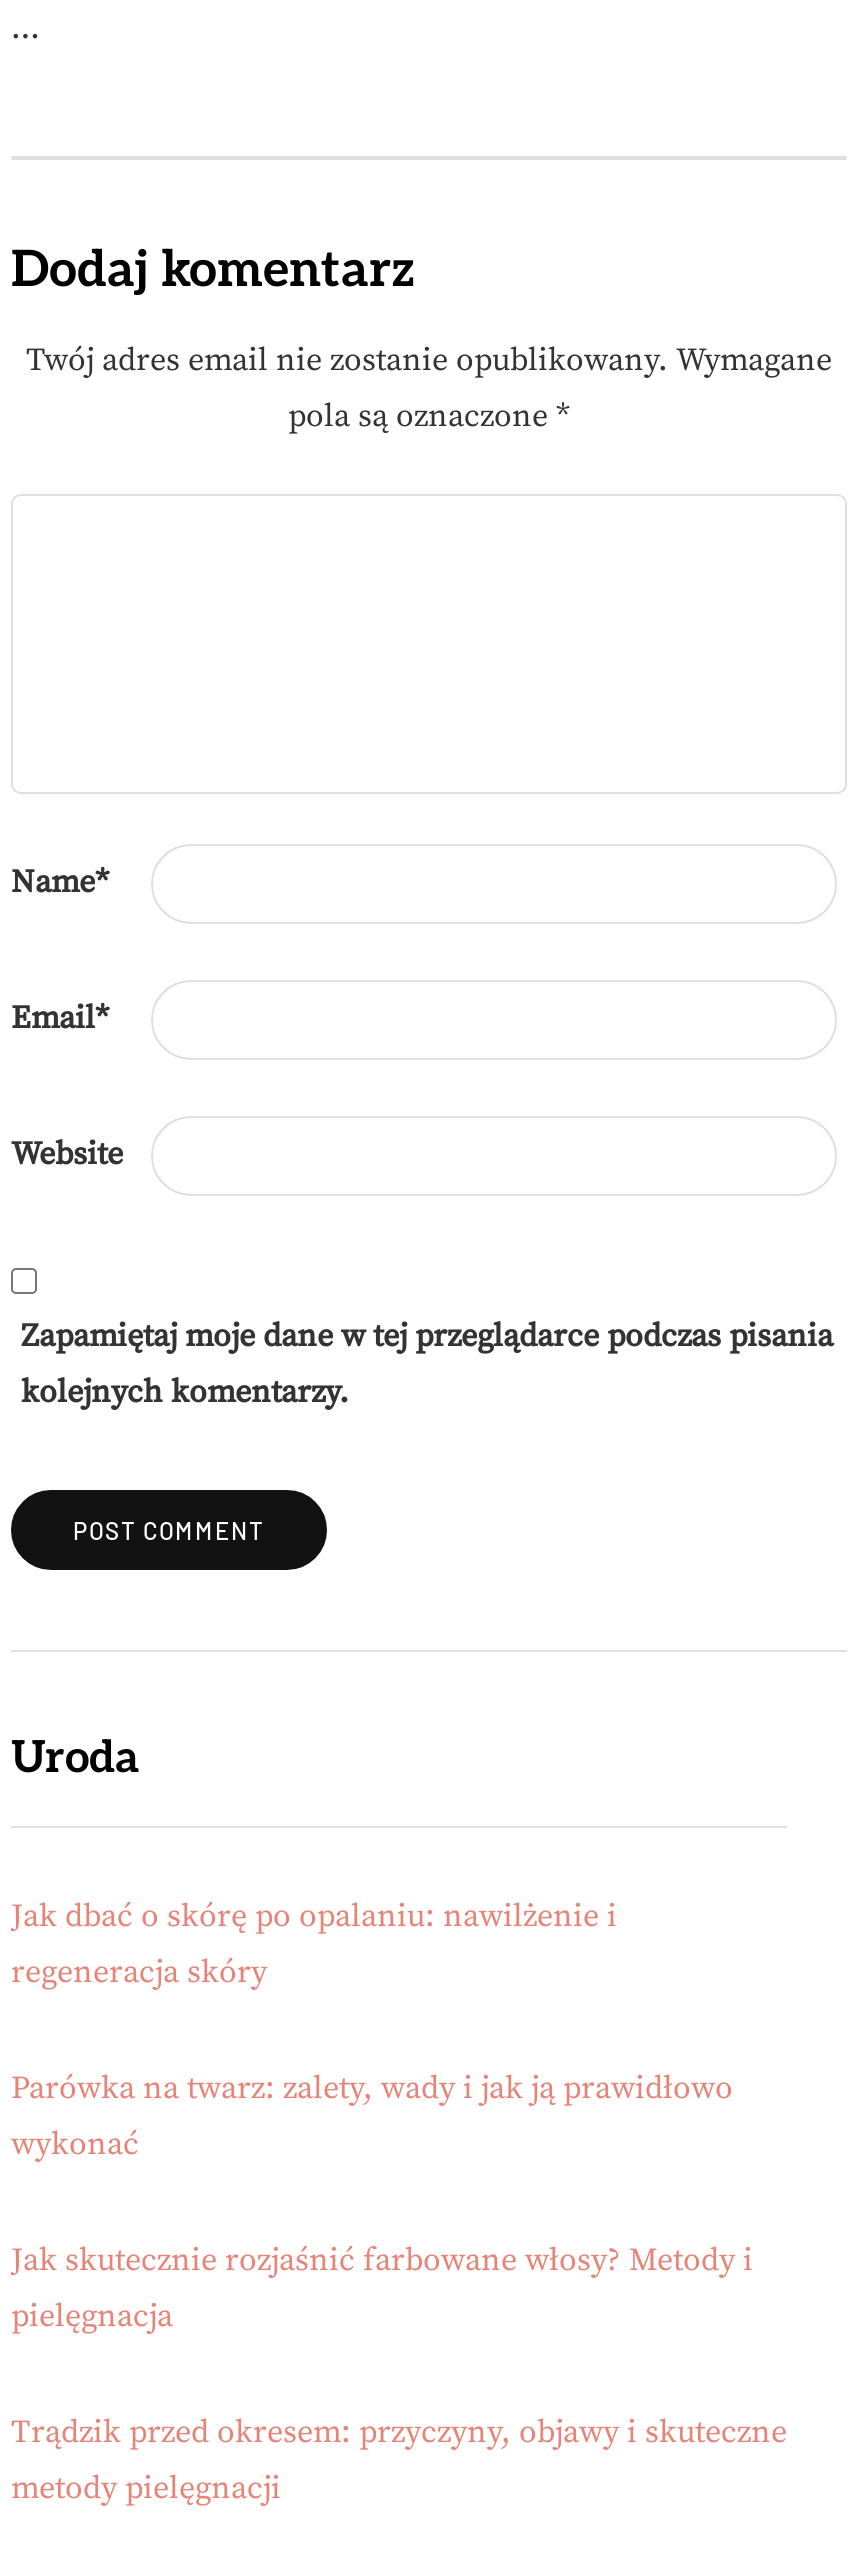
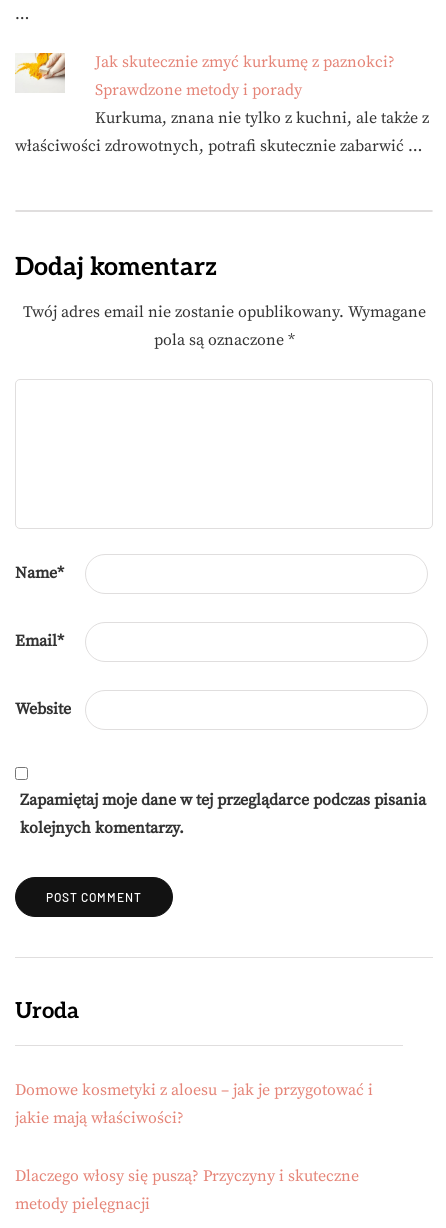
+ [image]
+ Jak skutecznie zmyć kurkumę z paznokci?
+ Sprawdzone metody i porady
+ Kurkuma, znana nie tylko z kuchni, ale także z
+ właściwości zdrowotnych, potrafi skutecznie zabarwić …

moved down: Dodaj komentarz | Twój adres email nie zostanie opublikowany. Wymagane | pola są oznaczone * | ... | kolejnych komentarzy. | Uroda

- Jak dbać o skórę po opalaniu: nawilżenie i
- regeneracja skóry
- Parówka na twarz: zalety, wady i jak ją prawidłowo
- wykonać
- Jak skutecznie rozjaśnić farbowane włosy? Metody i
- pielęgnacja
- Trądzik przed okresem: przyczyny, objawy i skuteczne
+ Domowe kosmetyki z aloesu – jak je przygotować i
+ jakie mają właściwości?
+ Dlaczego włosy się puszą? Przyczyny i skuteczne
